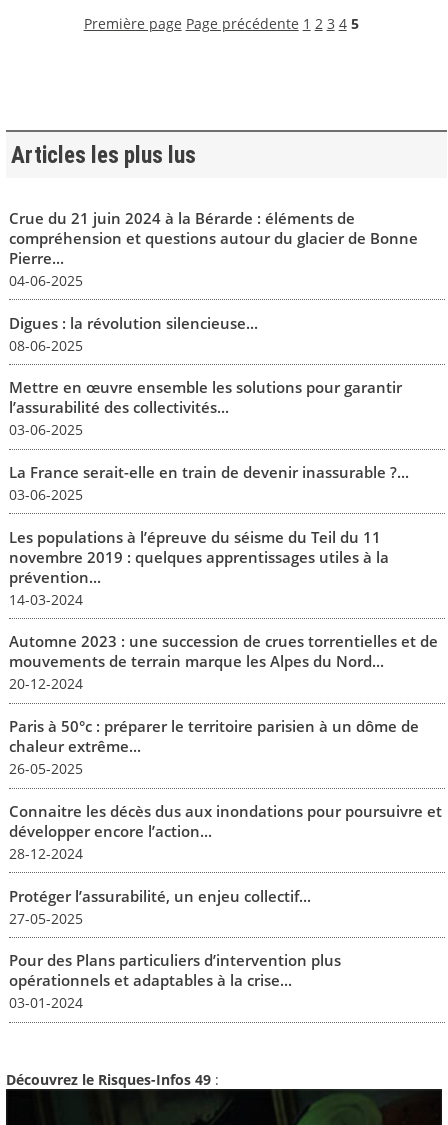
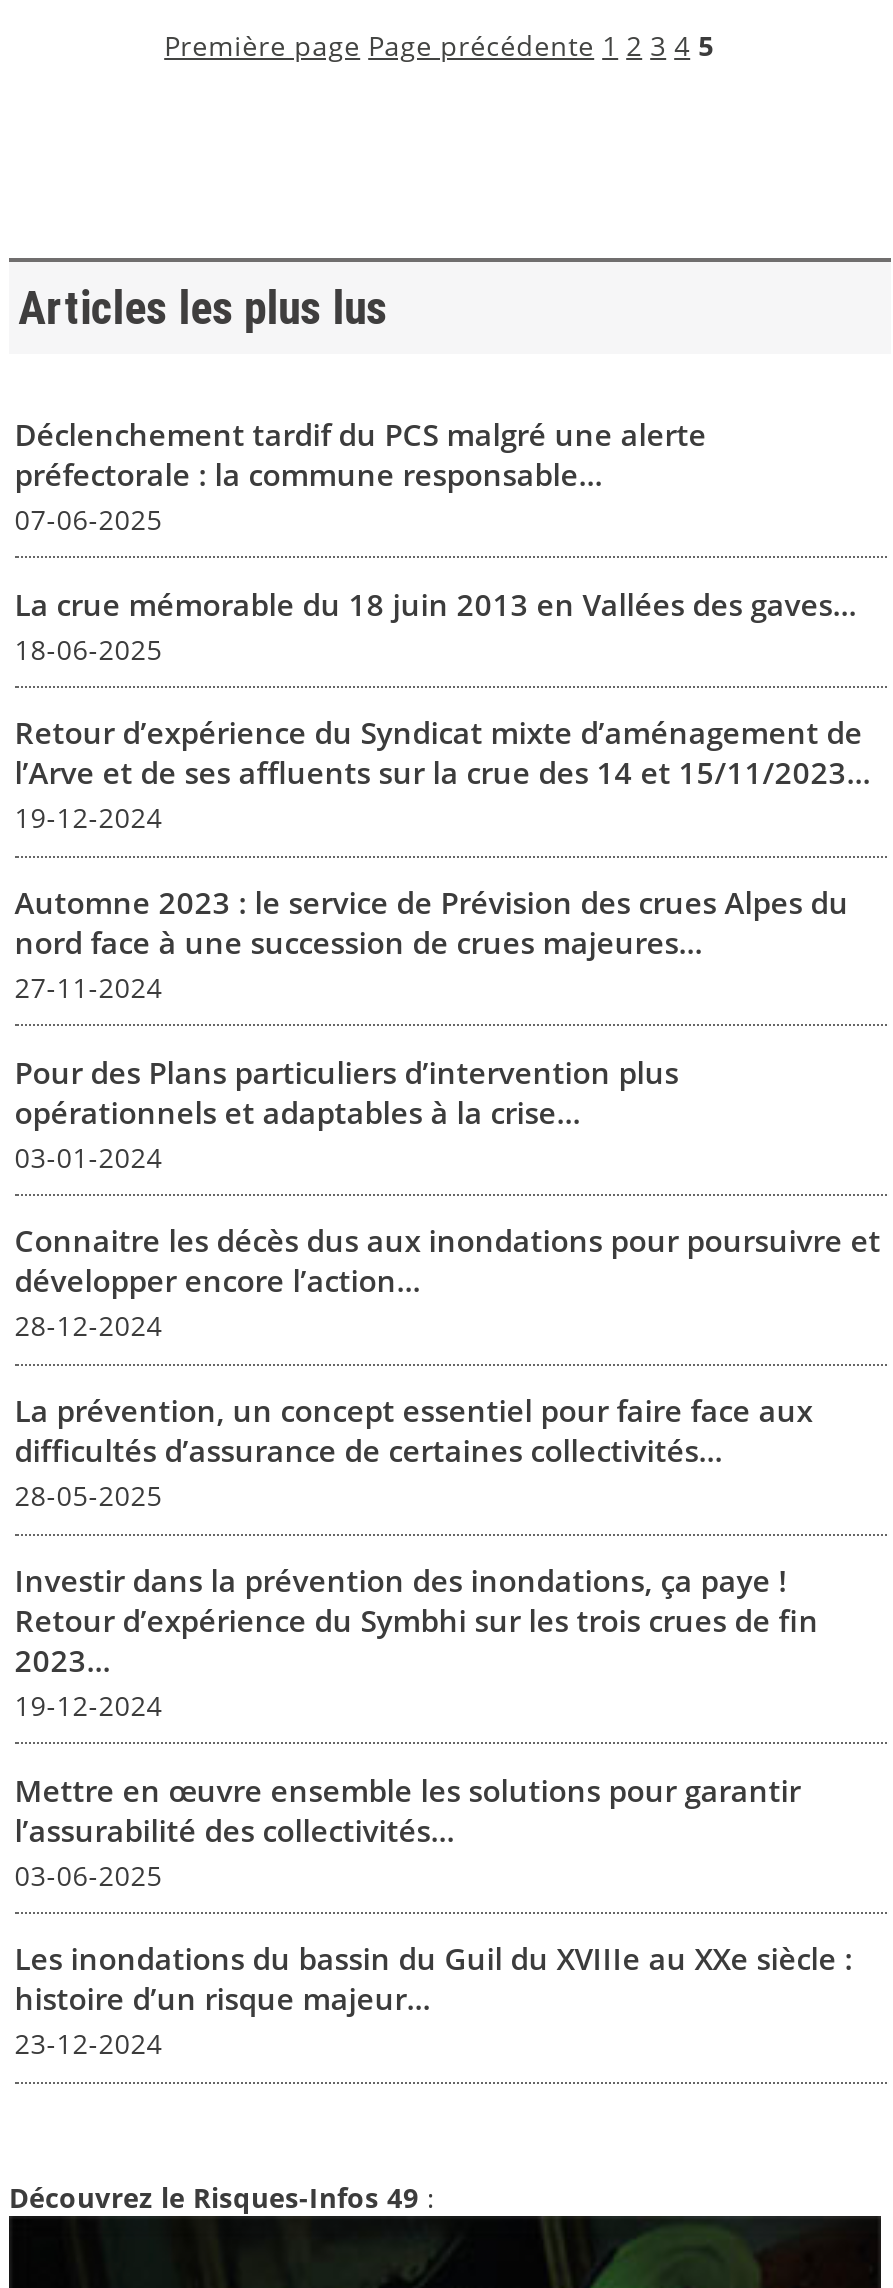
- Crue du 21 juin 2024 à la Bérarde : éléments de
- compréhension et questions autour du glacier de Bonne
- Pierre...
- 04-06-2025
- Digues : la révolution silencieuse...
- 08-06-2025
+ Déclenchement tardif du PCS malgré une alerte
+ préfectorale : la commune responsable...
+ 07-06-2025
+ La crue mémorable du 18 juin 2013 en Vallées des gaves...
+ 18-06-2025
+ Retour d’expérience du Syndicat mixte d’aménagement de
+ l’Arve et de ses affluents sur la crue des 14 et 15/11/2023...
+ 19-12-2024
+ Automne 2023 : le service de Prévision des crues Alpes du
+ nord face à une succession de crues majeures...
+ 27-11-2024
+ La prévention, un concept essentiel pour faire face aux
+ difficultés d’assurance de certaines collectivités...
+ 28-05-2025
+ Investir dans la prévention des inondations, ça paye !
+ Retour d’expérience du Symbhi sur les trois crues de fin
+ 2023...
+ 19-12-2024

moved down: Mettre en œuvre ensemble les solutions pour garantir | l’assurabilité des collectivités... | 03-06-2025

- La France serait-elle en train de devenir inassurable ?...
- 03-06-2025
- Les populations à l’épreuve du séisme du Teil du 11
- novembre 2019 : quelques apprentissages utiles à la
- prévention...
- 14-03-2024
- Automne 2023 : une succession de crues torrentielles et de
- mouvements de terrain marque les Alpes du Nord...
- 20-12-2024
- Paris à 50°c : préparer le territoire parisien à un dôme de
- chaleur extrême...
- 26-05-2025
- Protéger l’assurabilité, un enjeu collectif...
- 27-05-2025
+ Les inondations du bassin du Guil du XVIIIe au XXe siècle :
+ histoire d’un risque majeur...
+ 23-12-2024

moved up: Connaitre les décès dus aux inondations pour poursuivre et | développer encore l’action... | 28-12-2024

moved up: Pour des Plans particuliers d’intervention plus | opérationnels et adaptables à la crise... | 03-01-2024
